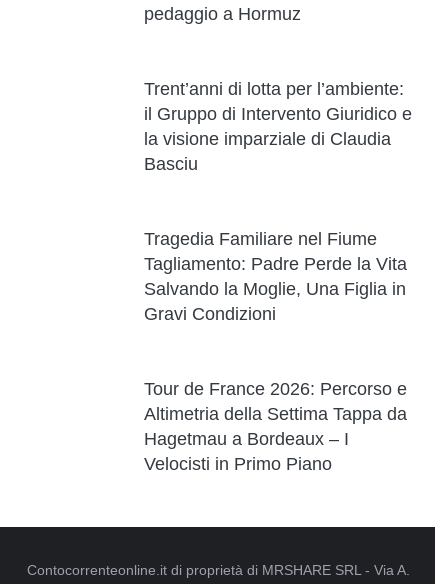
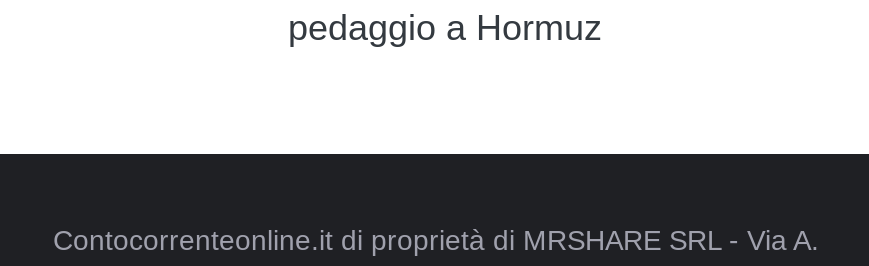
- Trent’anni di lotta per l’ambiente:
- il Gruppo di Intervento Giuridico e
- la visione imparziale di Claudia
- Basciu

- Tragedia Familiare nel Fiume
- Tagliamento: Padre Perde la Vita
- Salvando la Moglie, Una Figlia in
- Gravi Condizioni

- Tour de France 2026: Percorso e
- Altimetria della Settima Tappa da
- Hagetmau a Bordeaux – I
- Velocisti in Primo Piano
